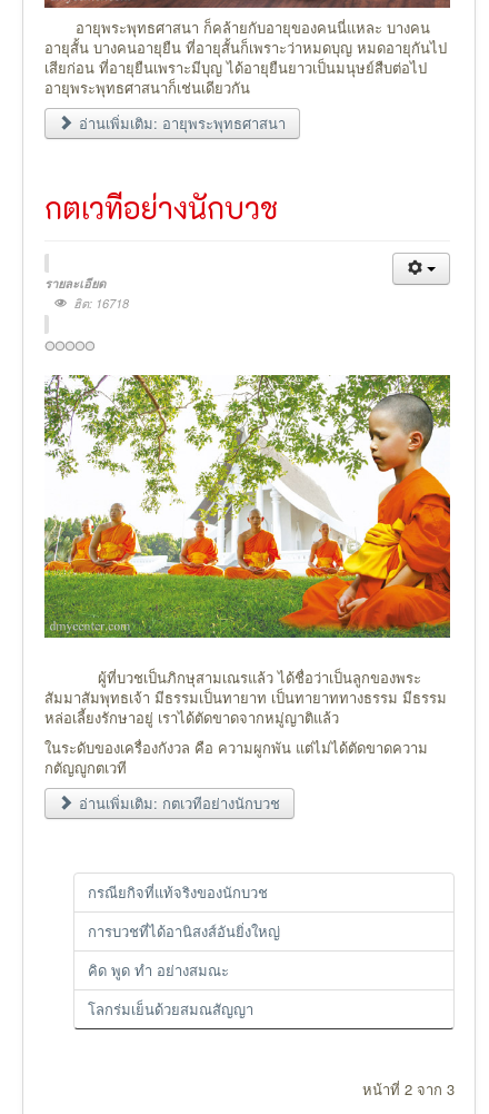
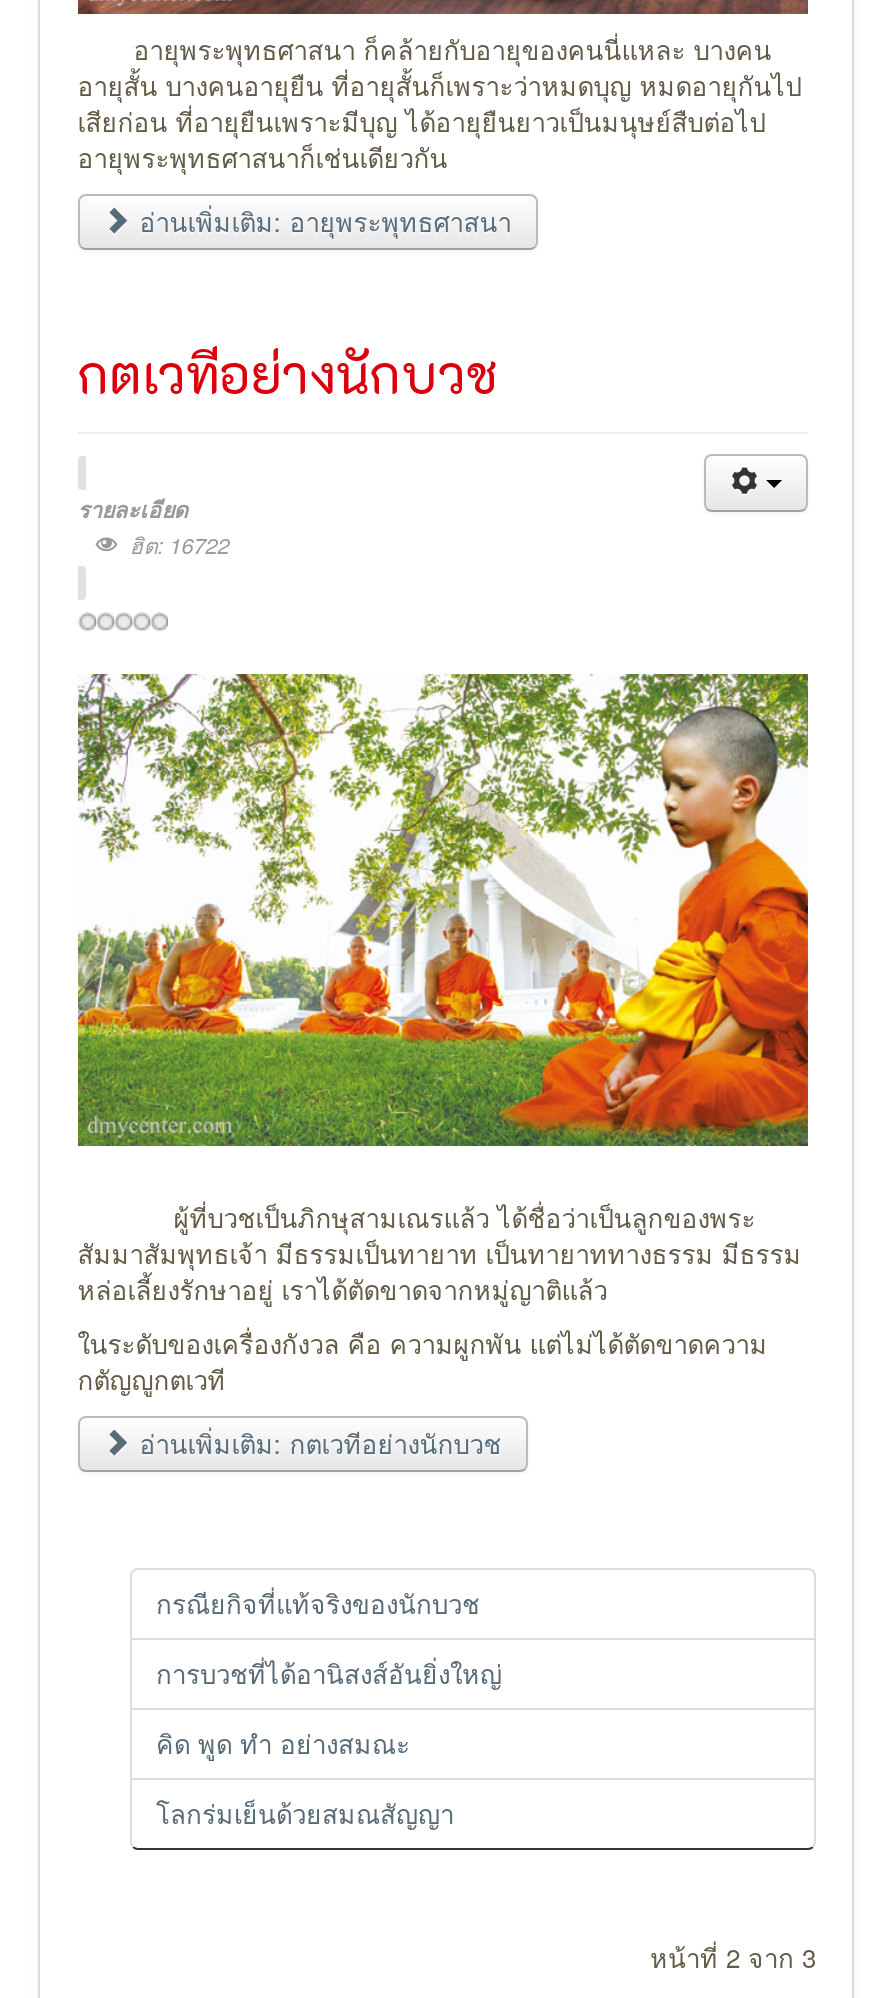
- ฮิต: 16718
+ ฮิต: 16722
